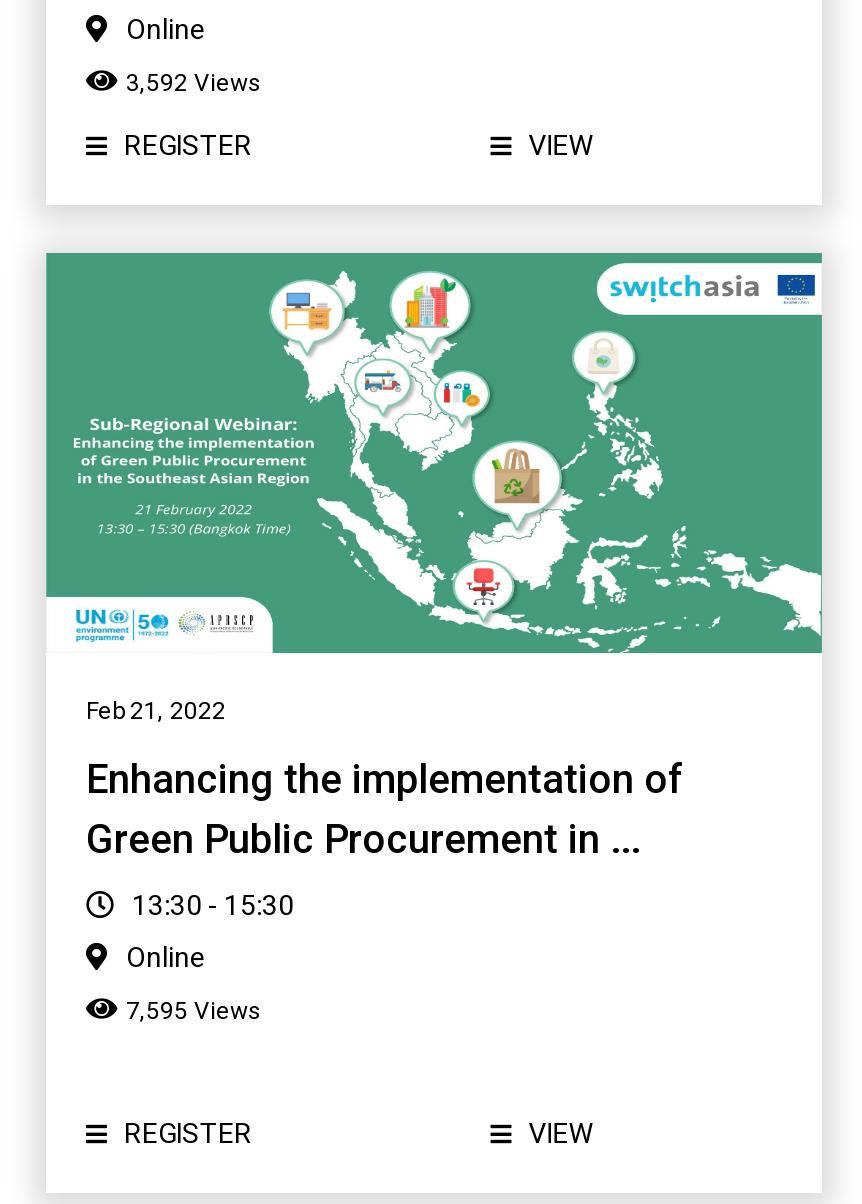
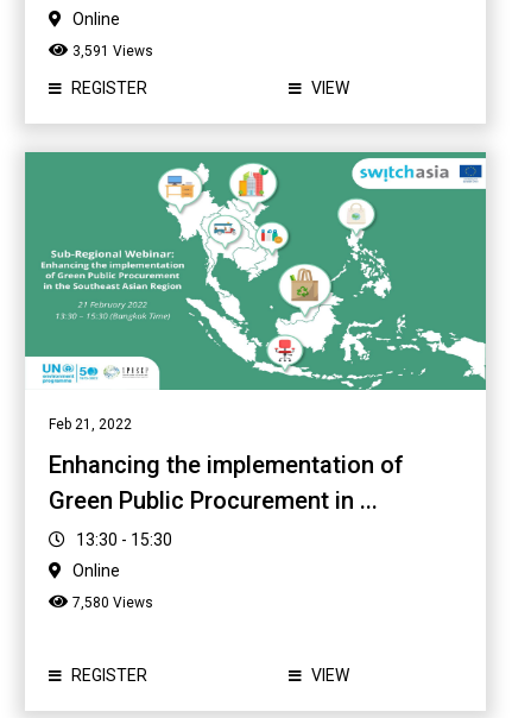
- 3,592 Views
+ 3,591 Views

- 7,595 Views
+ 7,580 Views
